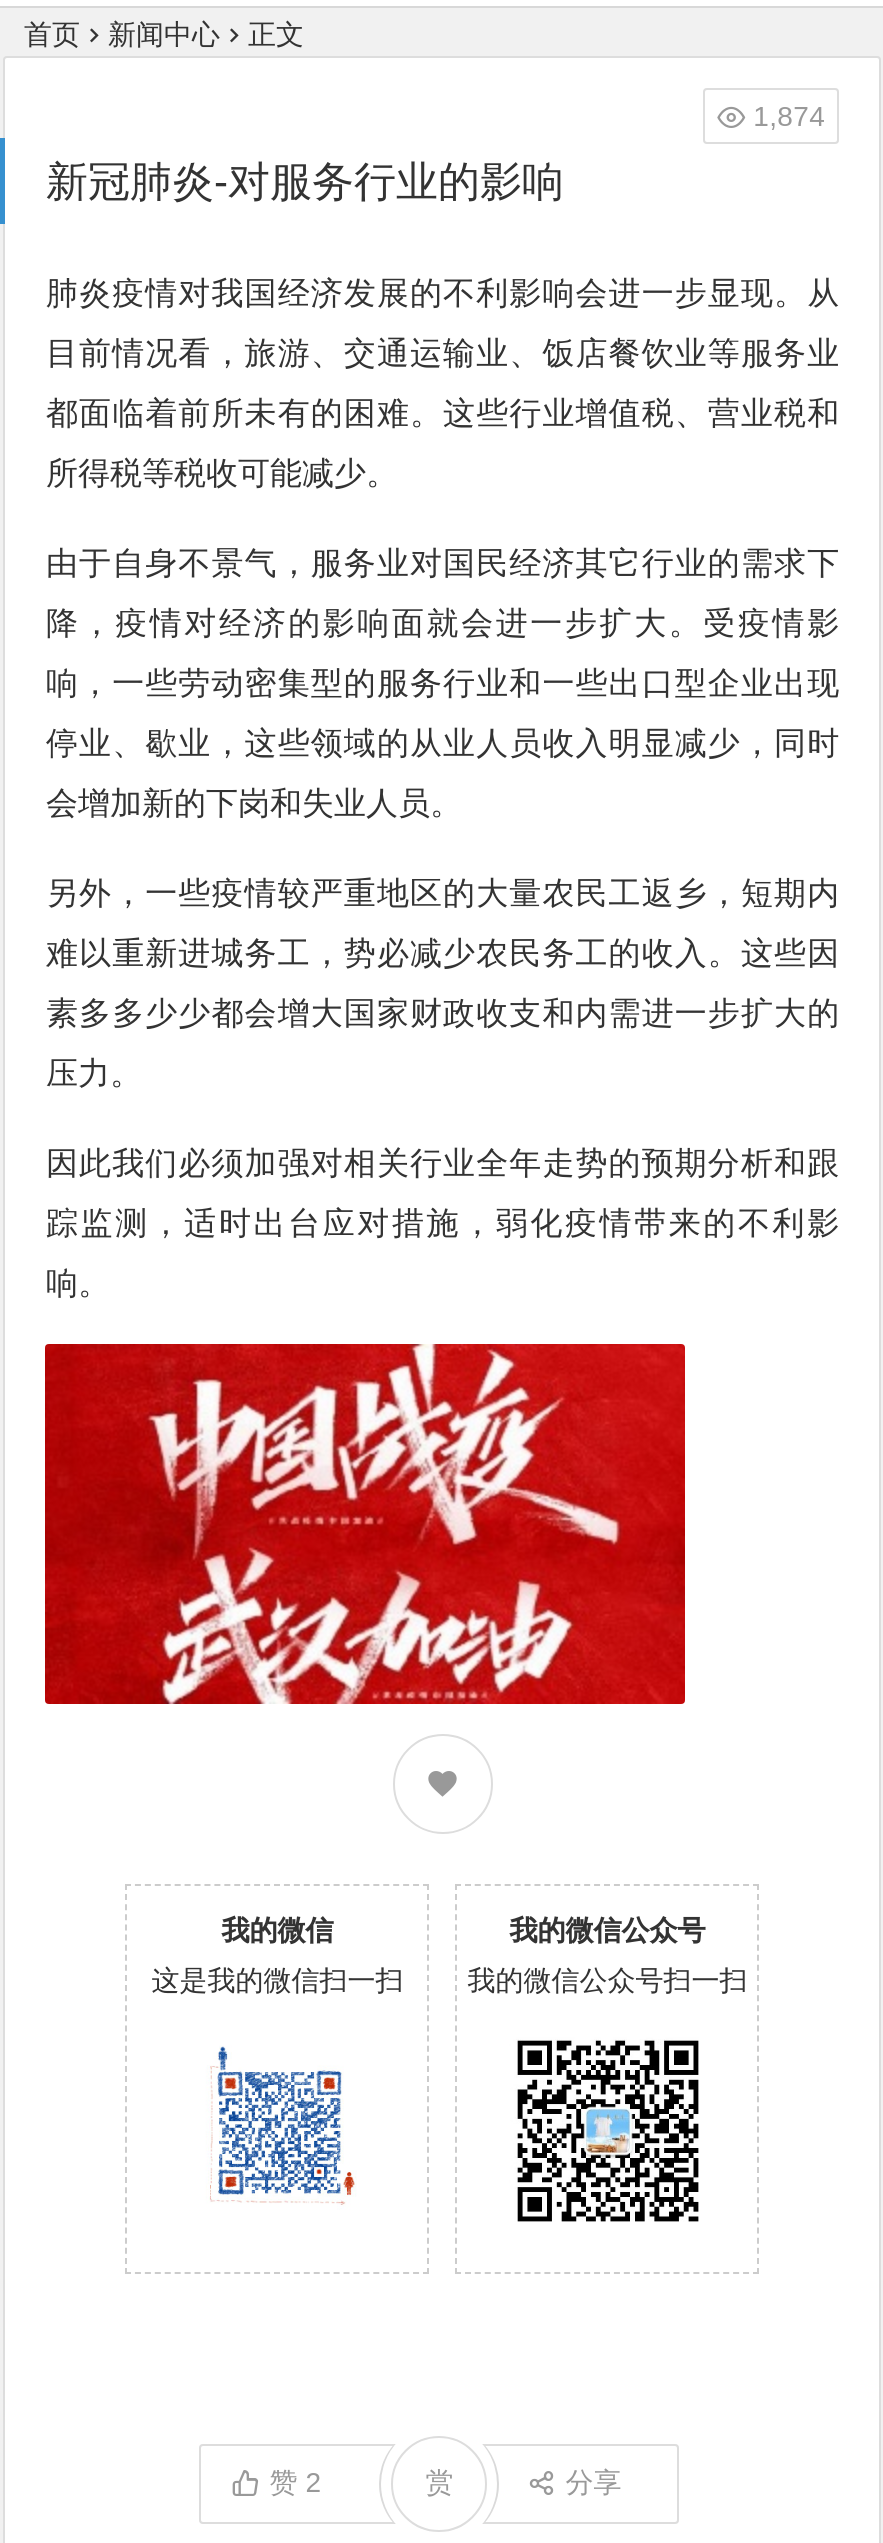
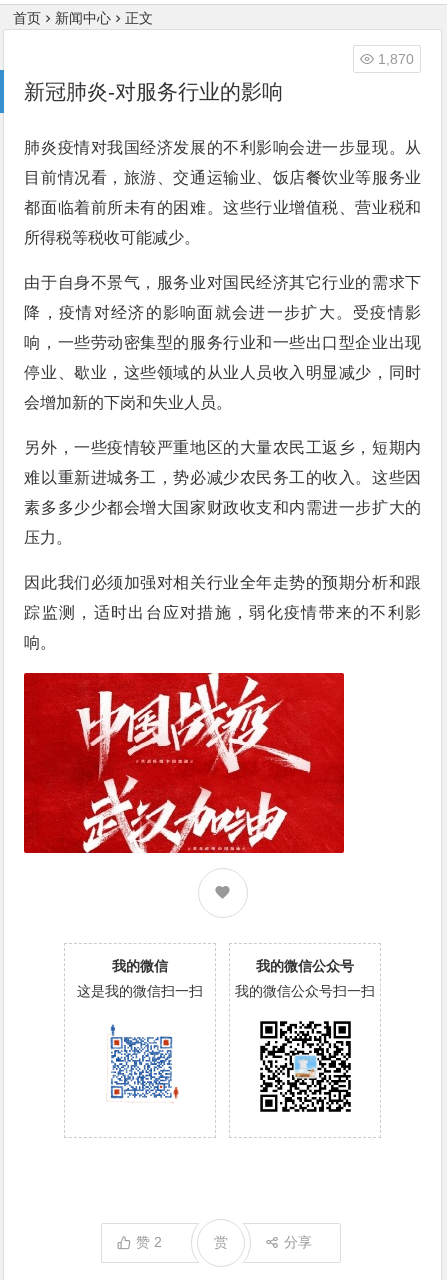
- 1,874
+ 1,870
